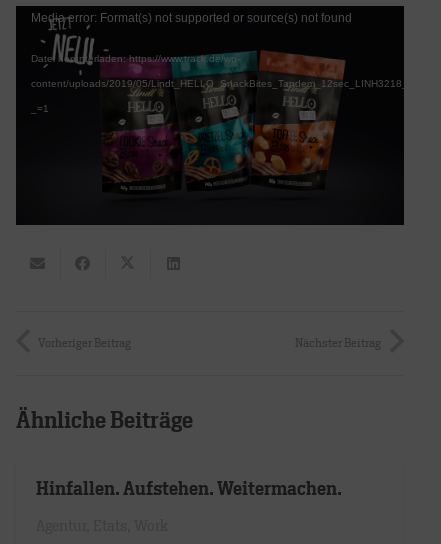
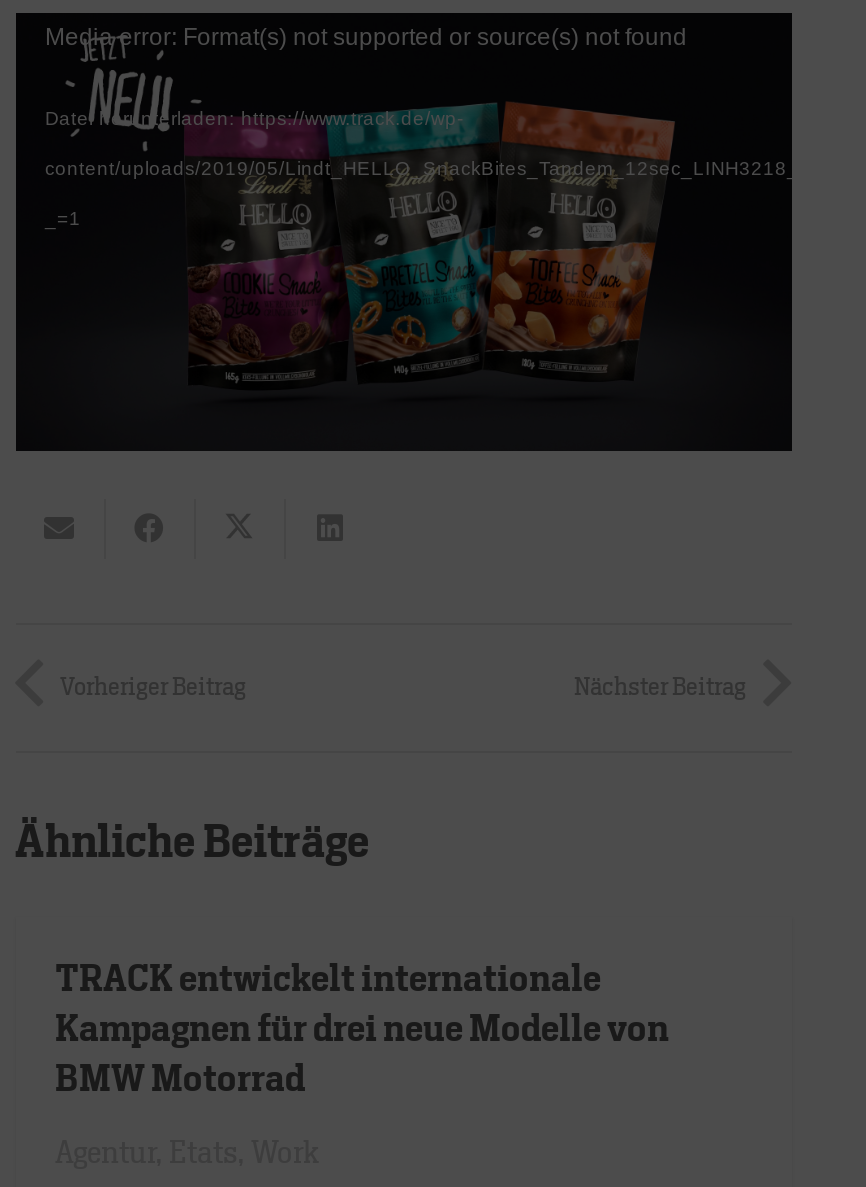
- Hinfallen. Aufstehen. Weitermachen.
+ TRACK entwickelt internationale
+ Kampagnen für drei neue Modelle von
+ BMW Motorrad
